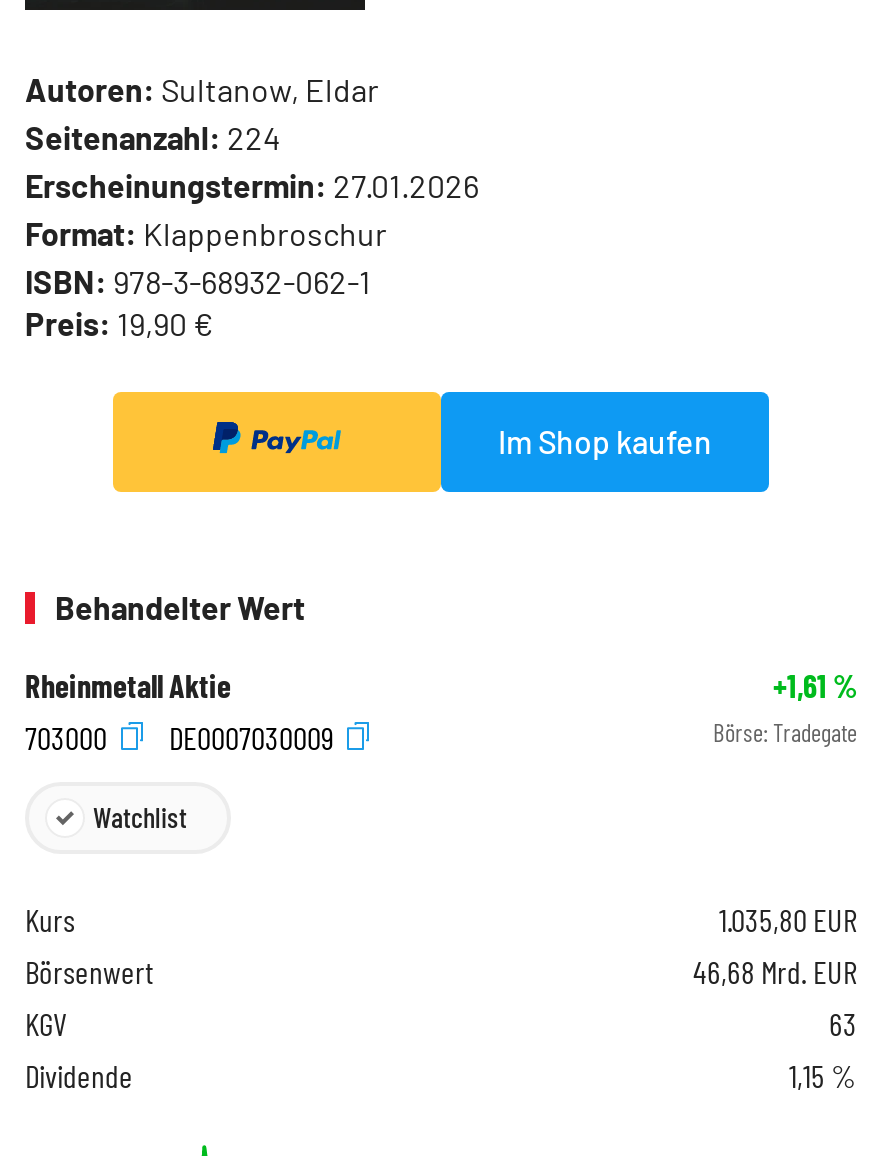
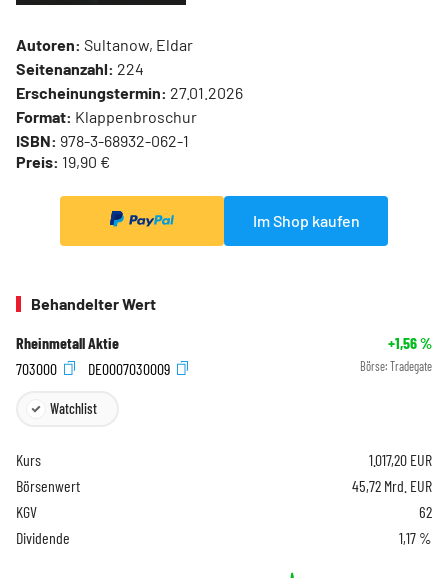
- +1,61%
+ +1,56%

- 1.035,80 EUR
+ 1.017,20 EUR

- 46,68 Mrd. EUR
+ 45,72 Mrd. EUR

- 63
+ 62

- 1,15 %
+ 1,17 %
